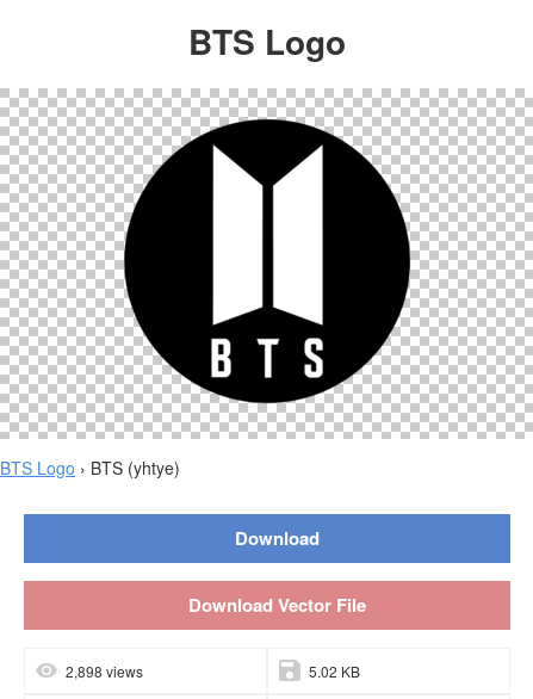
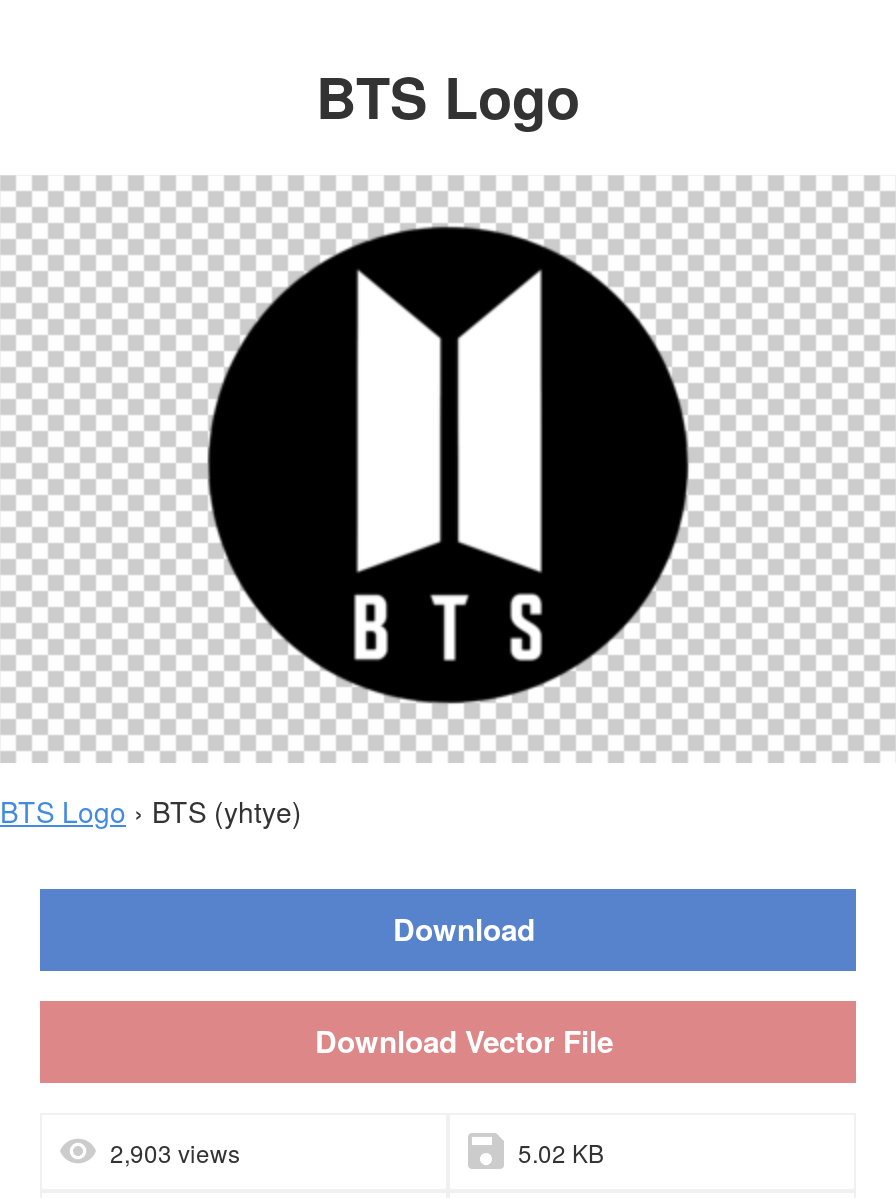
- 2,898 views
+ 2,903 views
